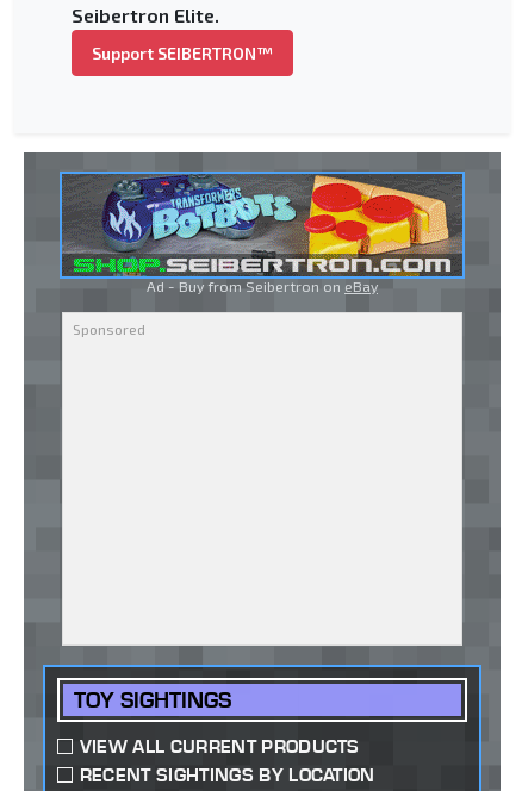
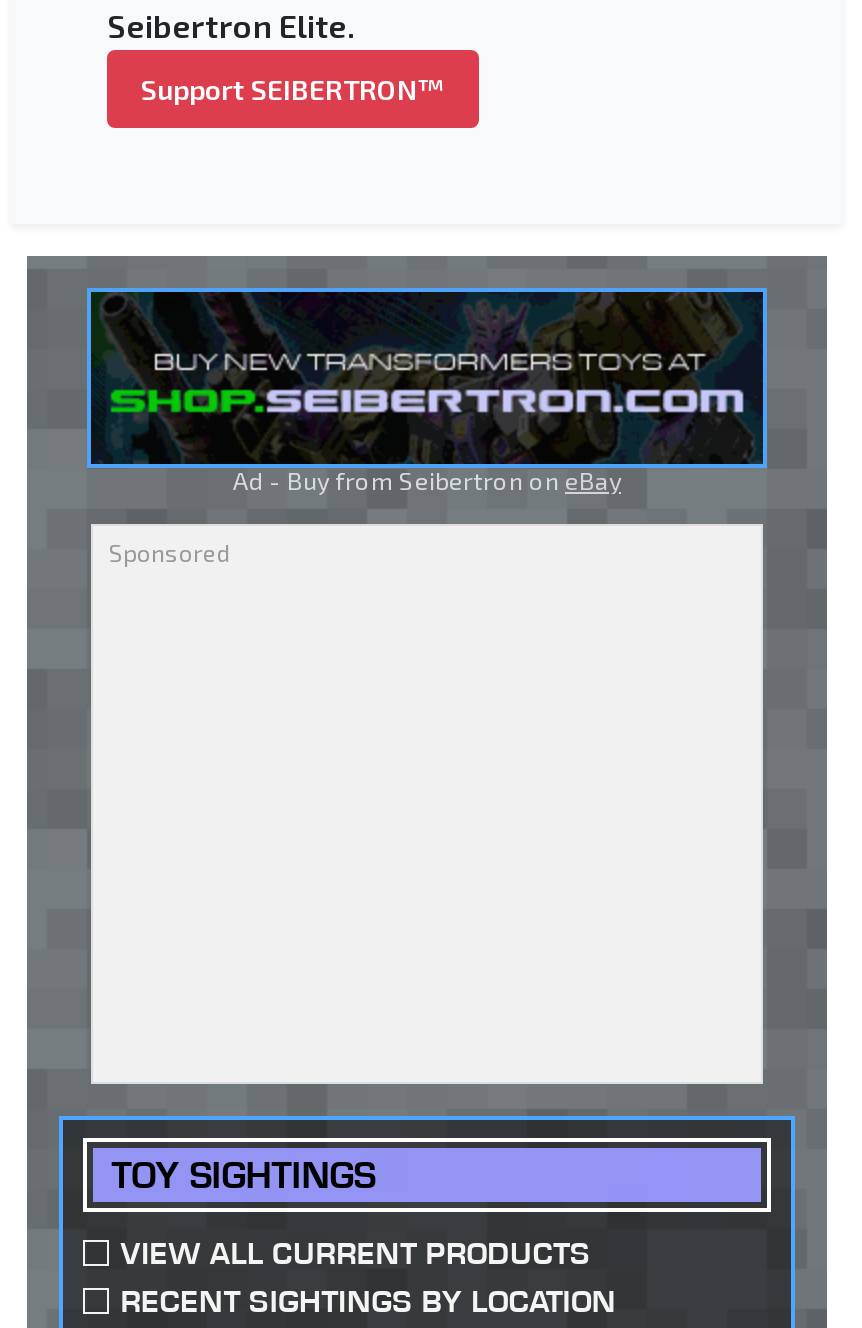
- [image]
+ [image]
